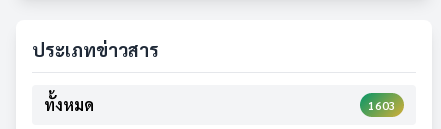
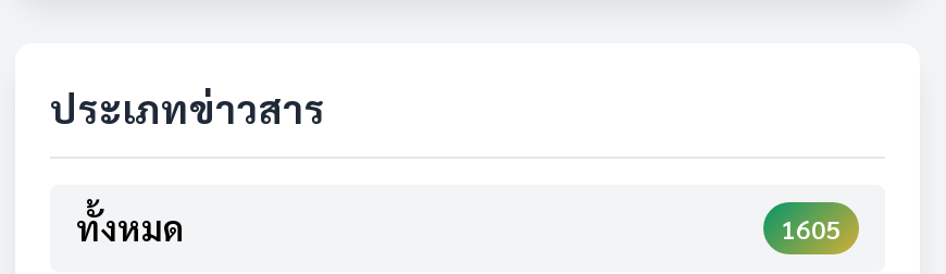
- 1603
+ 1605
